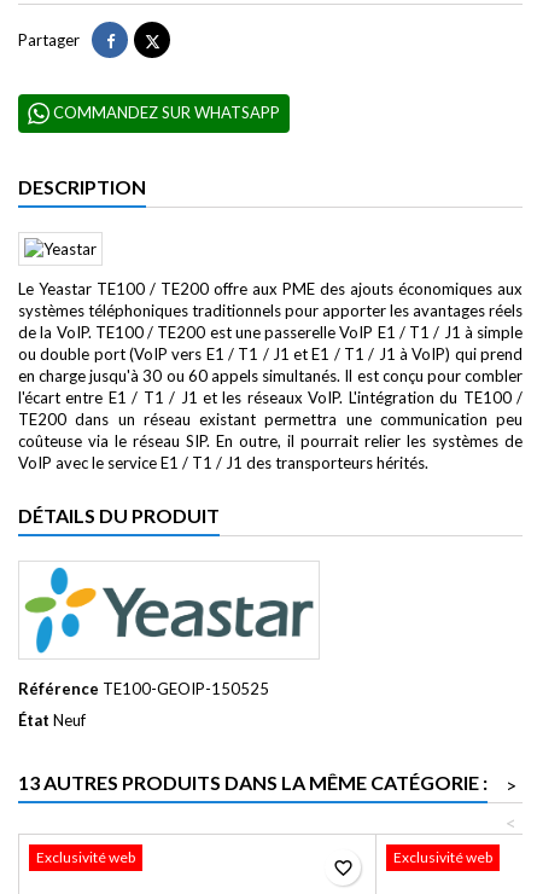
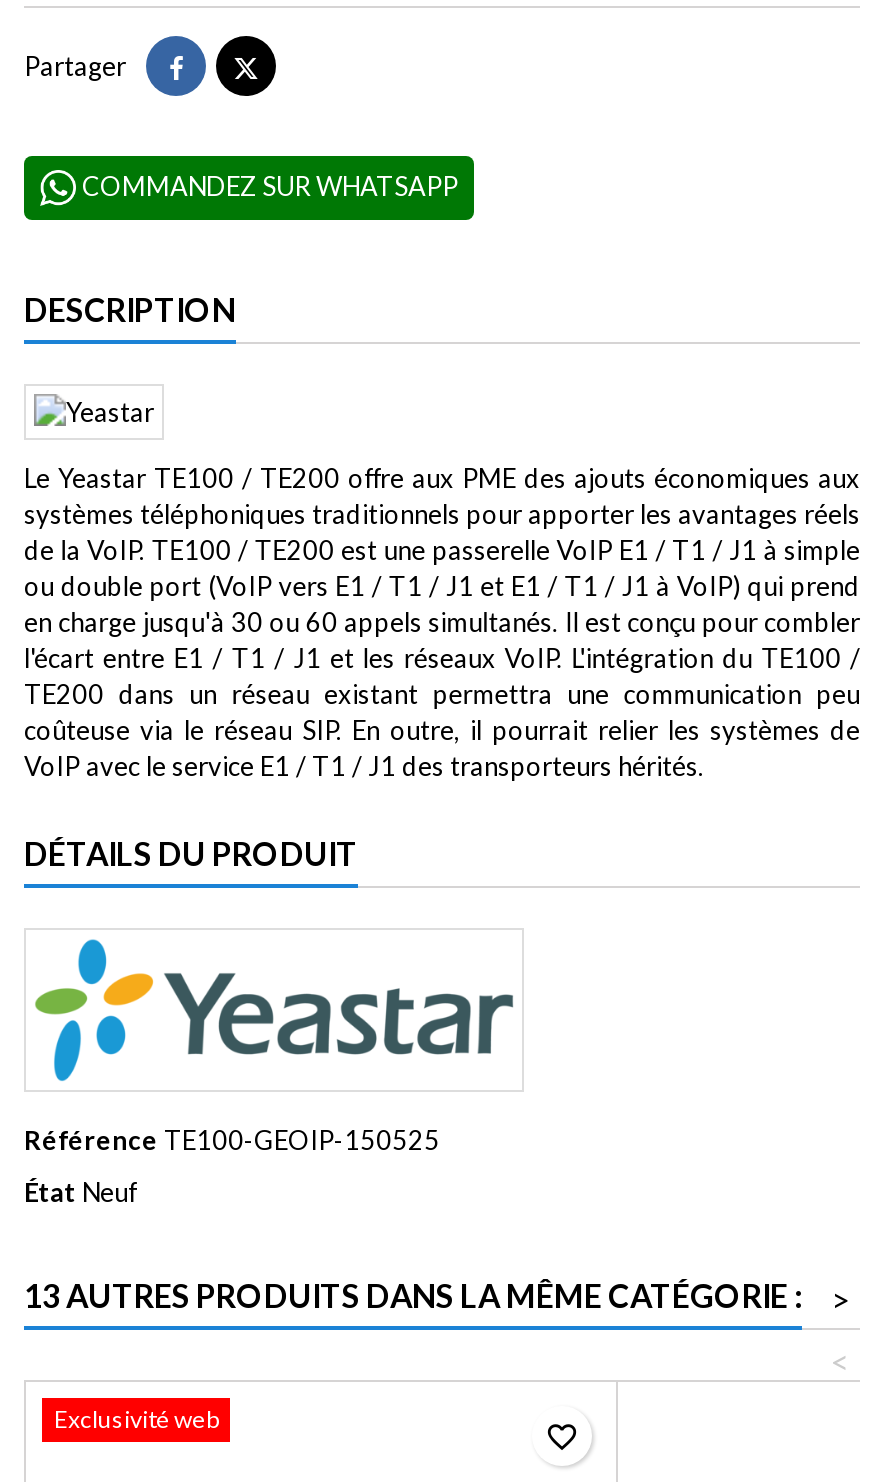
- Exclusivité web
